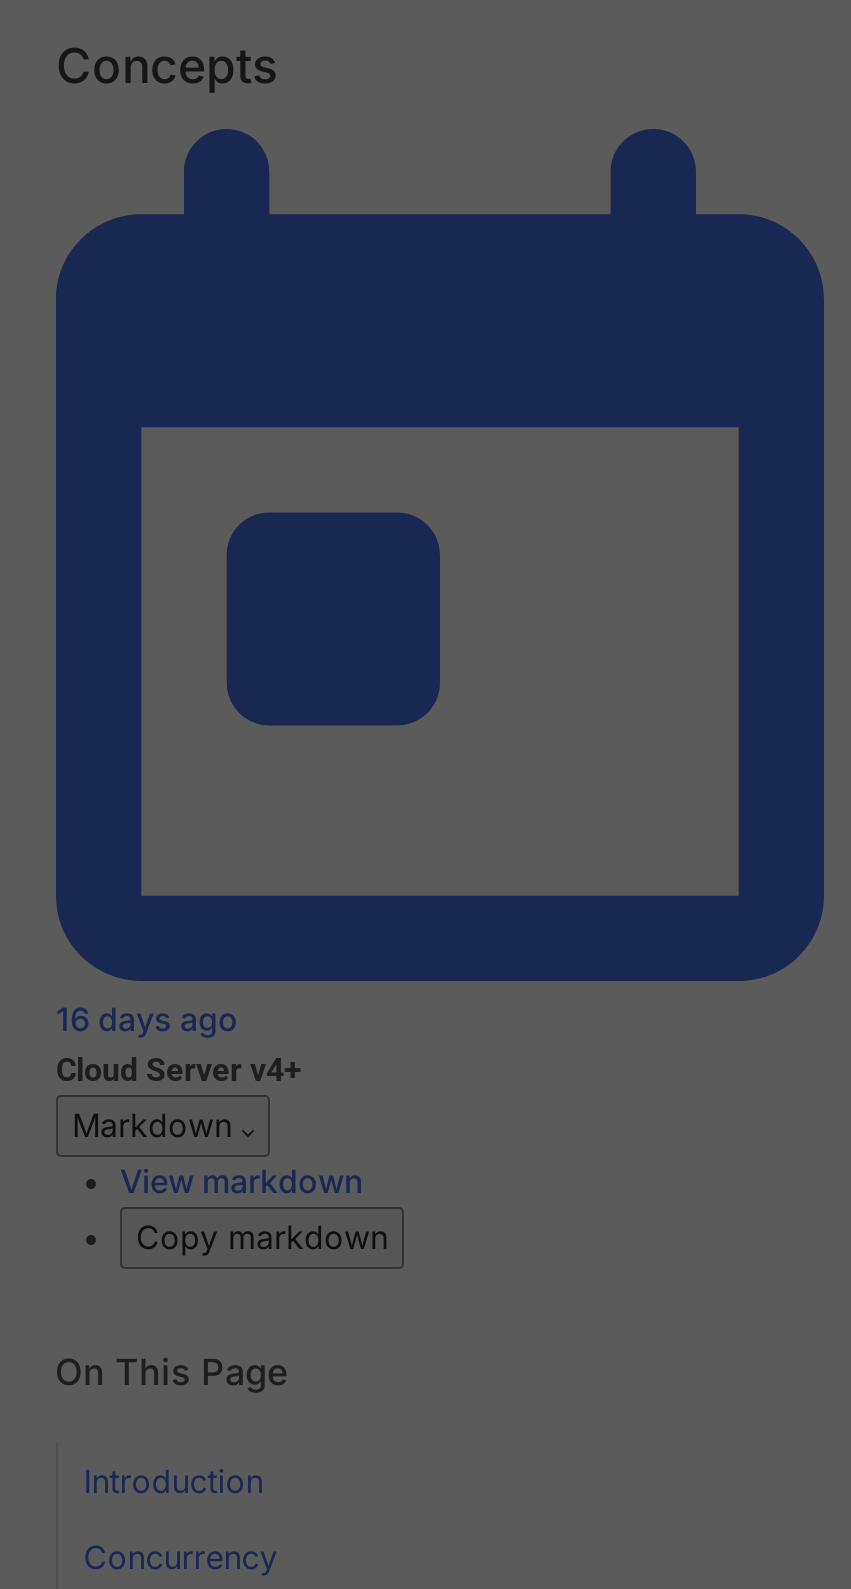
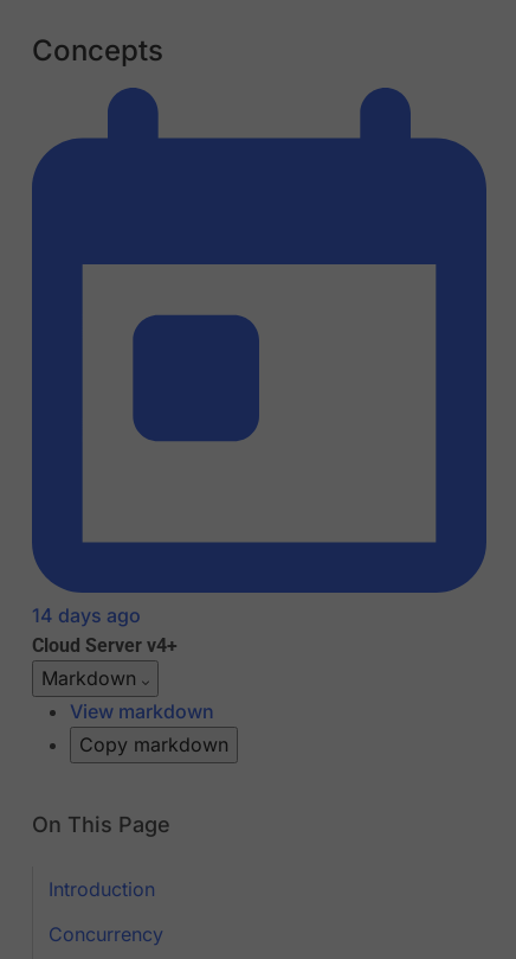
- 16 days ago
+ 14 days ago
